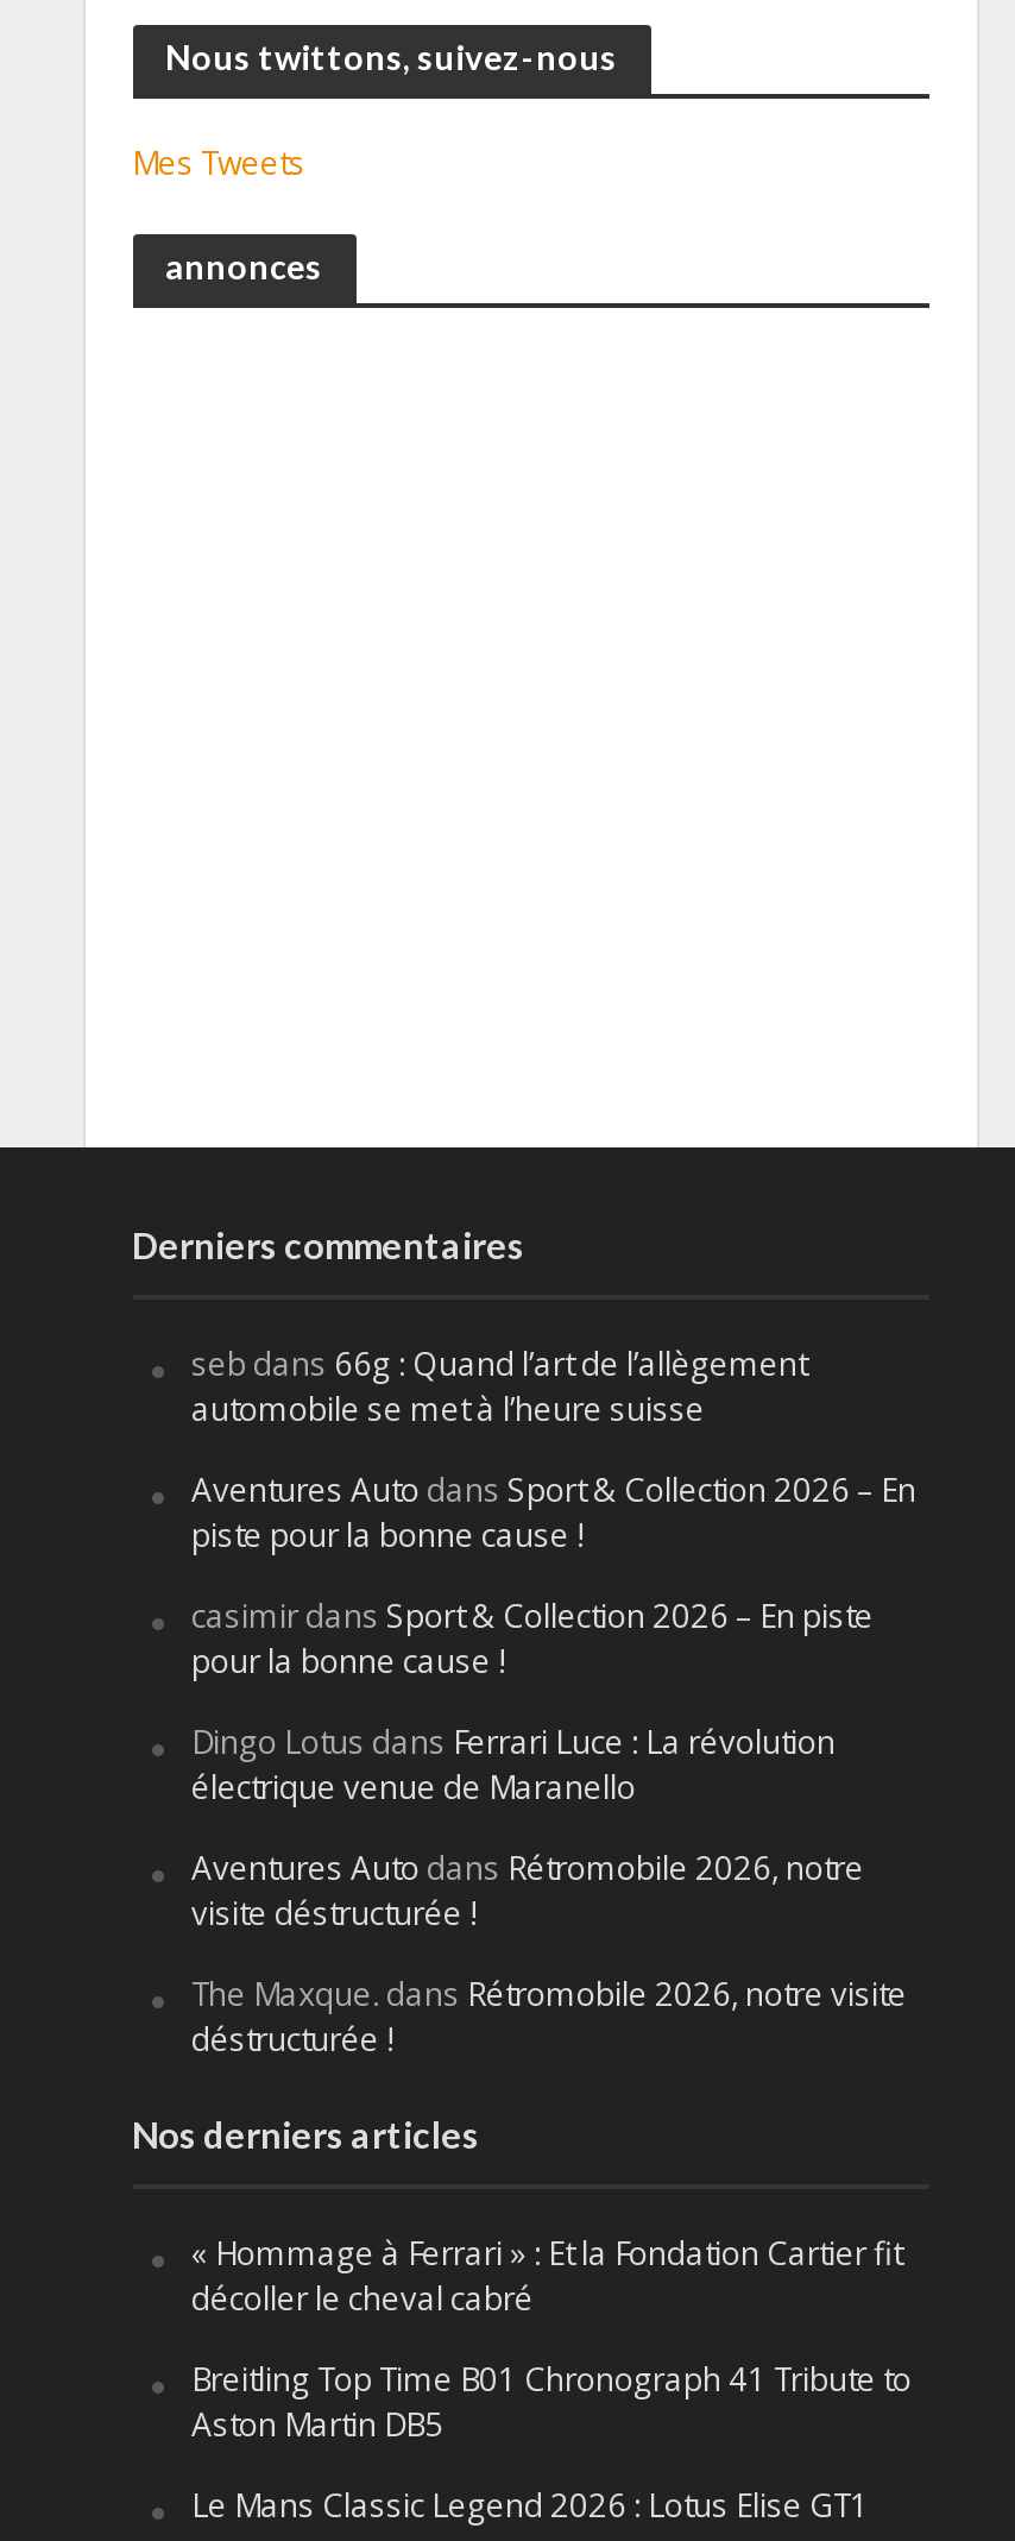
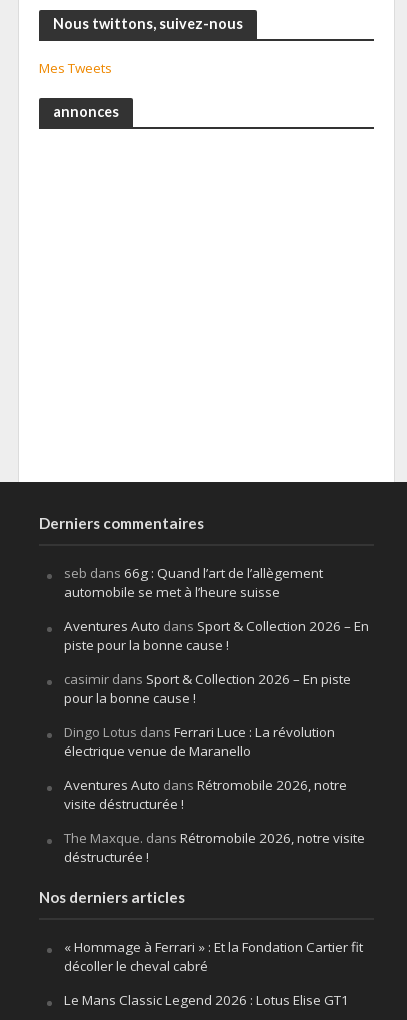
- Breitling Top Time B01 Chronograph 41 Tribute to
- Aston Martin DB5
